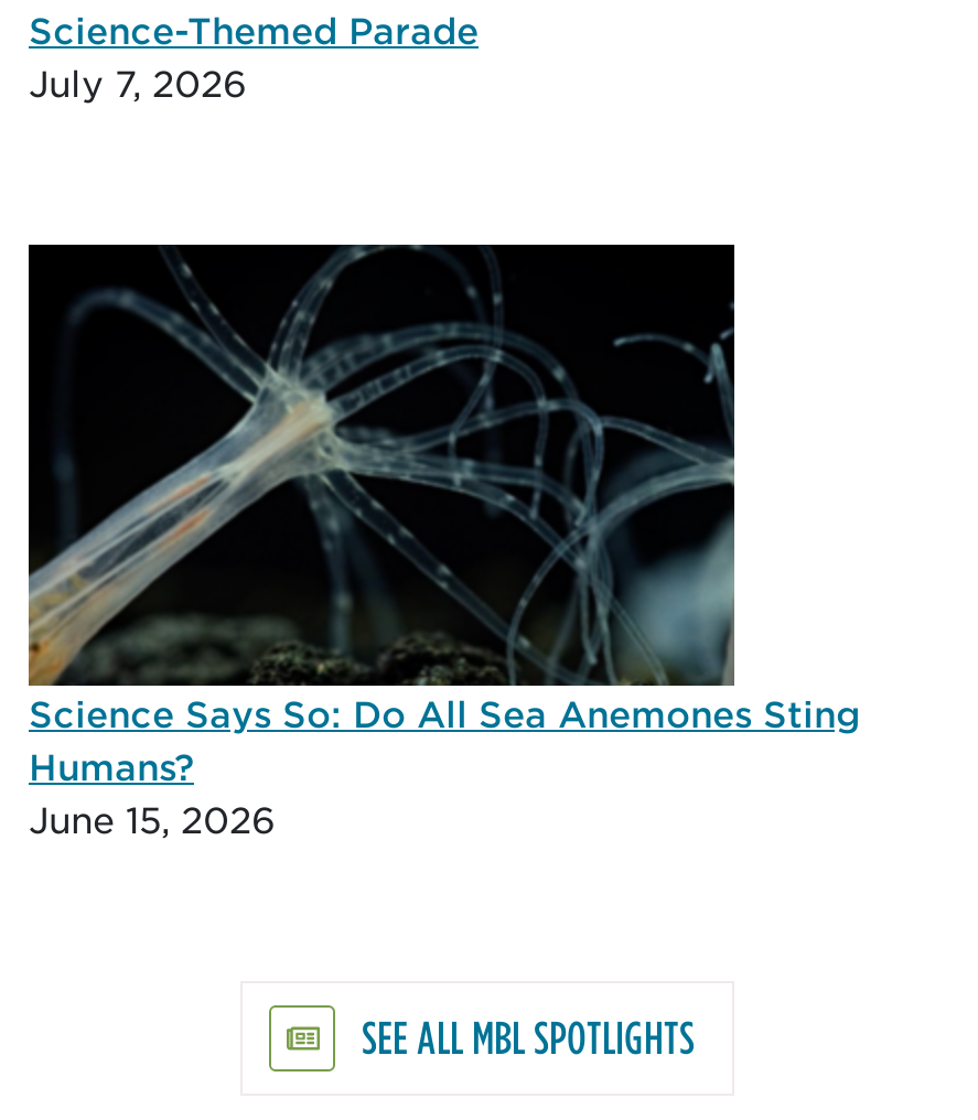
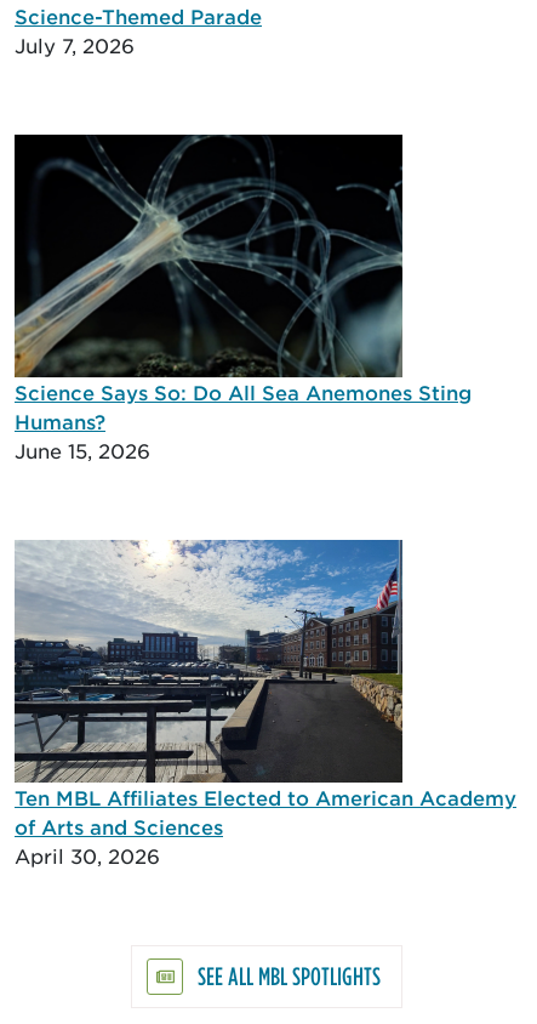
+ [image]
+ Ten MBL Affiliates Elected to American Academy
+ of Arts and Sciences
+ April 30, 2026
